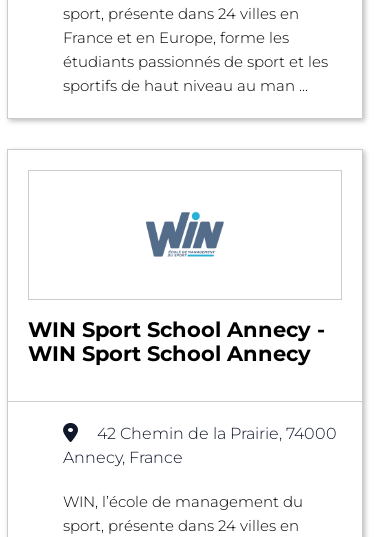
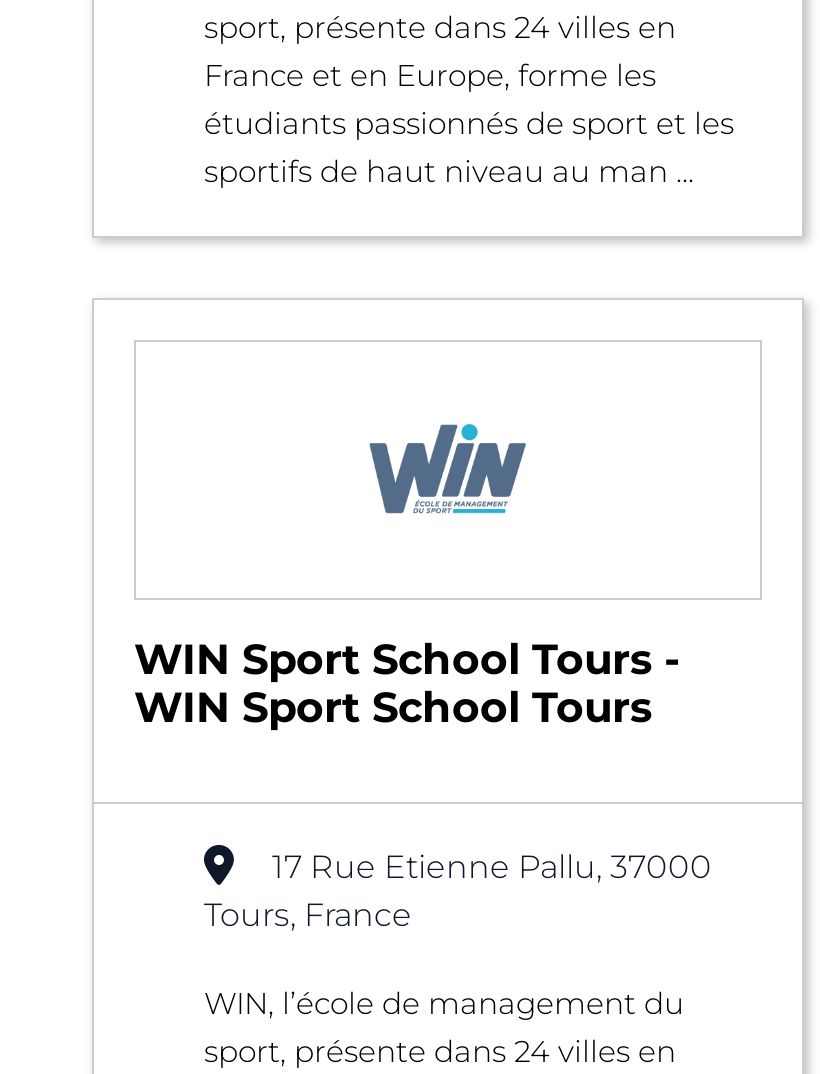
- WIN Sport School Annecy -
- WIN Sport School Annecy
+ WIN Sport School Tours -
+ WIN Sport School Tours

- 42 Chemin de la Prairie, 74000
- Annecy, France
+ 17 Rue Etienne Pallu, 37000
+ Tours, France
